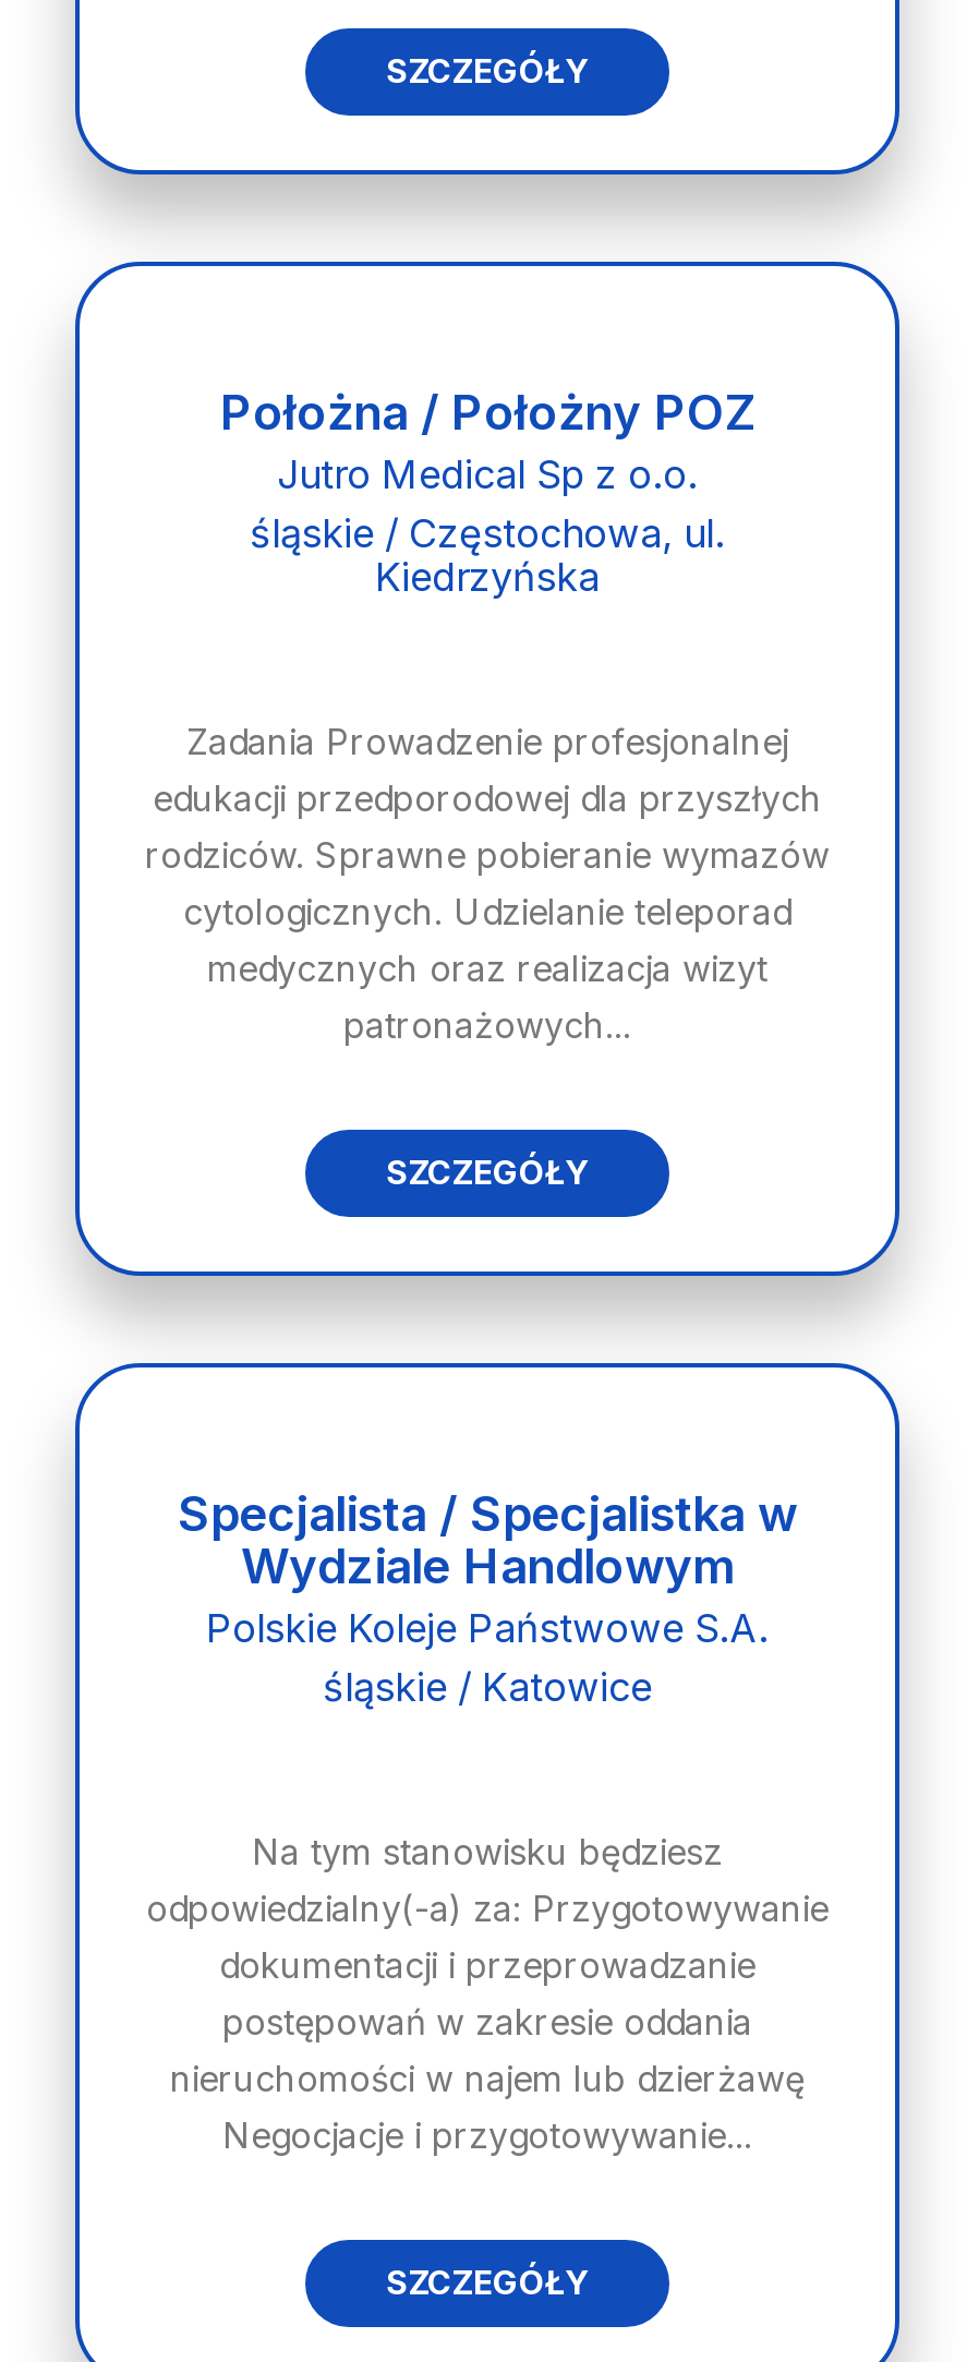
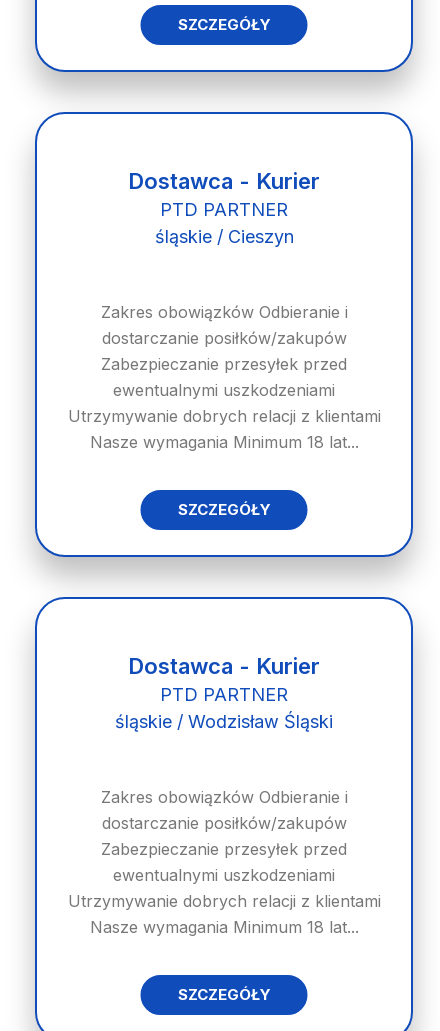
- Położna / Położny POZ
- Jutro Medical Sp z o.o.
- śląskie / Częstochowa, ul.
- Kiedrzyńska
+ Dostawca - Kurier
+ PTD PARTNER
+ śląskie / Cieszyn

- Zadania Prowadzenie profesjonalnej
- edukacji przedporodowej dla przyszłych
- rodziców. Sprawne pobieranie wymazów
- cytologicznych. Udzielanie teleporad
- medycznych oraz realizacja wizyt
- patronażowych...
+ Zakres obowiązków Odbieranie i
+ dostarczanie posiłków/zakupów
+ Zabezpieczanie przesyłek przed
+ ewentualnymi uszkodzeniami
+ Utrzymywanie dobrych relacji z klientami
+ Nasze wymagania Minimum 18 lat...

- Specjalista / Specjalistka w
- Wydziale Handlowym
- Polskie Koleje Państwowe S.A.
- śląskie / Katowice
+ Dostawca - Kurier
+ PTD PARTNER
+ śląskie / Wodzisław Śląski

- Na tym stanowisku będziesz
- odpowiedzialny(-a) za: Przygotowywanie
- dokumentacji i przeprowadzanie
- postępowań w zakresie oddania
- nieruchomości w najem lub dzierżawę
- Negocjacje i przygotowywanie...
+ Zakres obowiązków Odbieranie i
+ dostarczanie posiłków/zakupów
+ Zabezpieczanie przesyłek przed
+ ewentualnymi uszkodzeniami
+ Utrzymywanie dobrych relacji z klientami
+ Nasze wymagania Minimum 18 lat...
